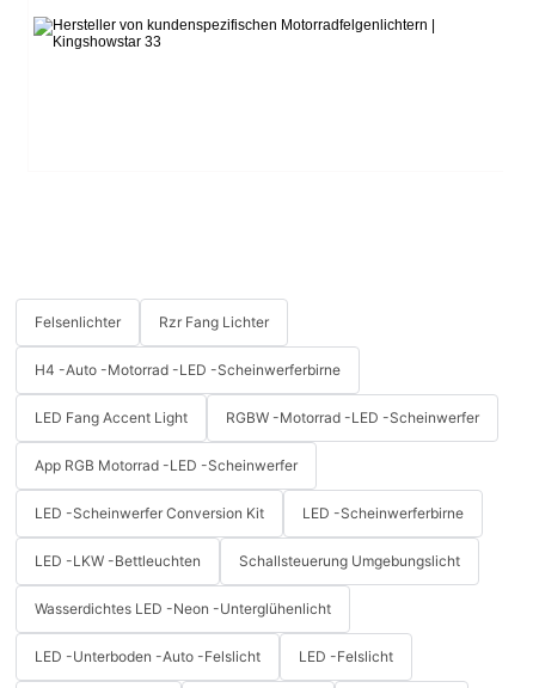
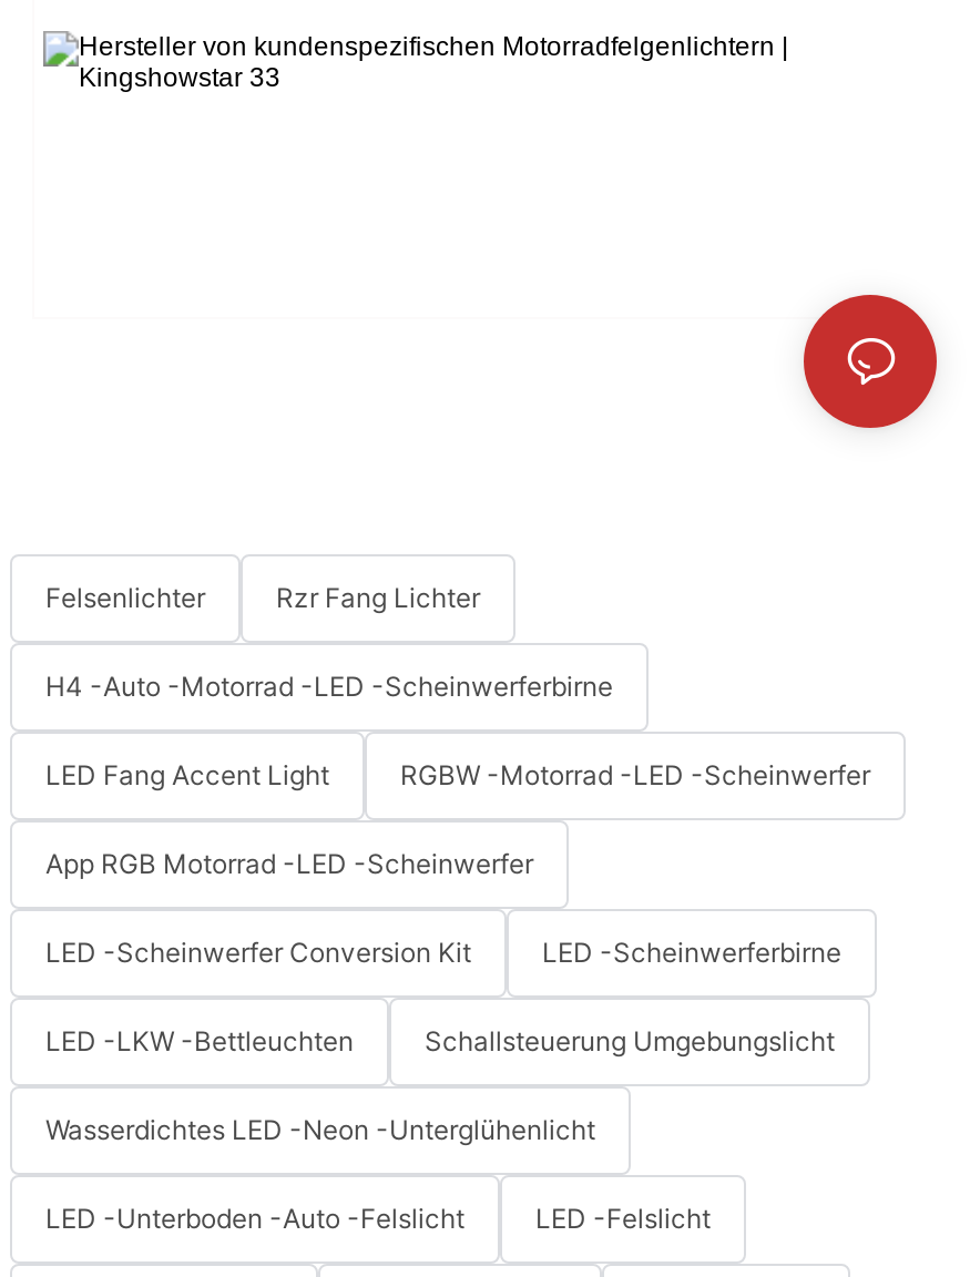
+ [image]
